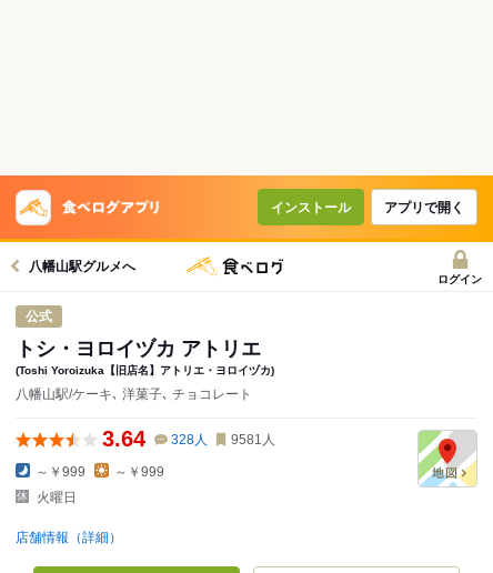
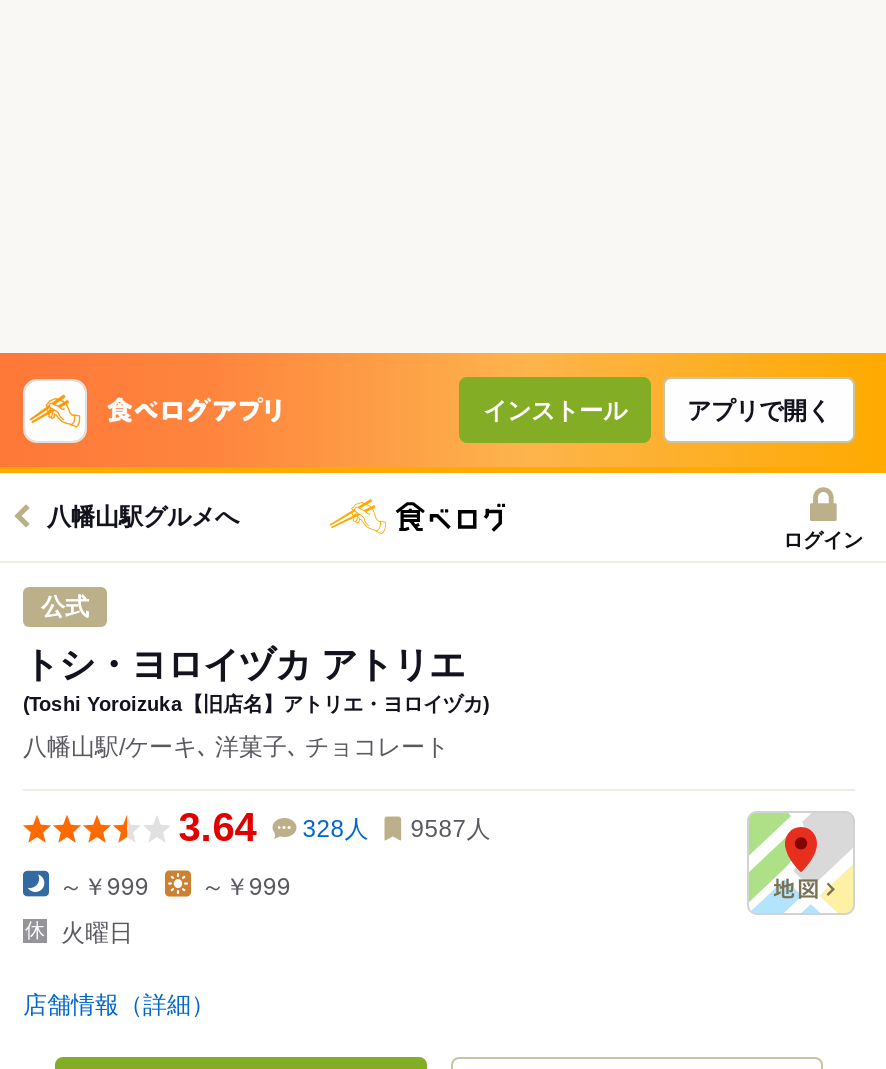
- 3.64 328人 9581人
+ 3.64 328人 9587人
